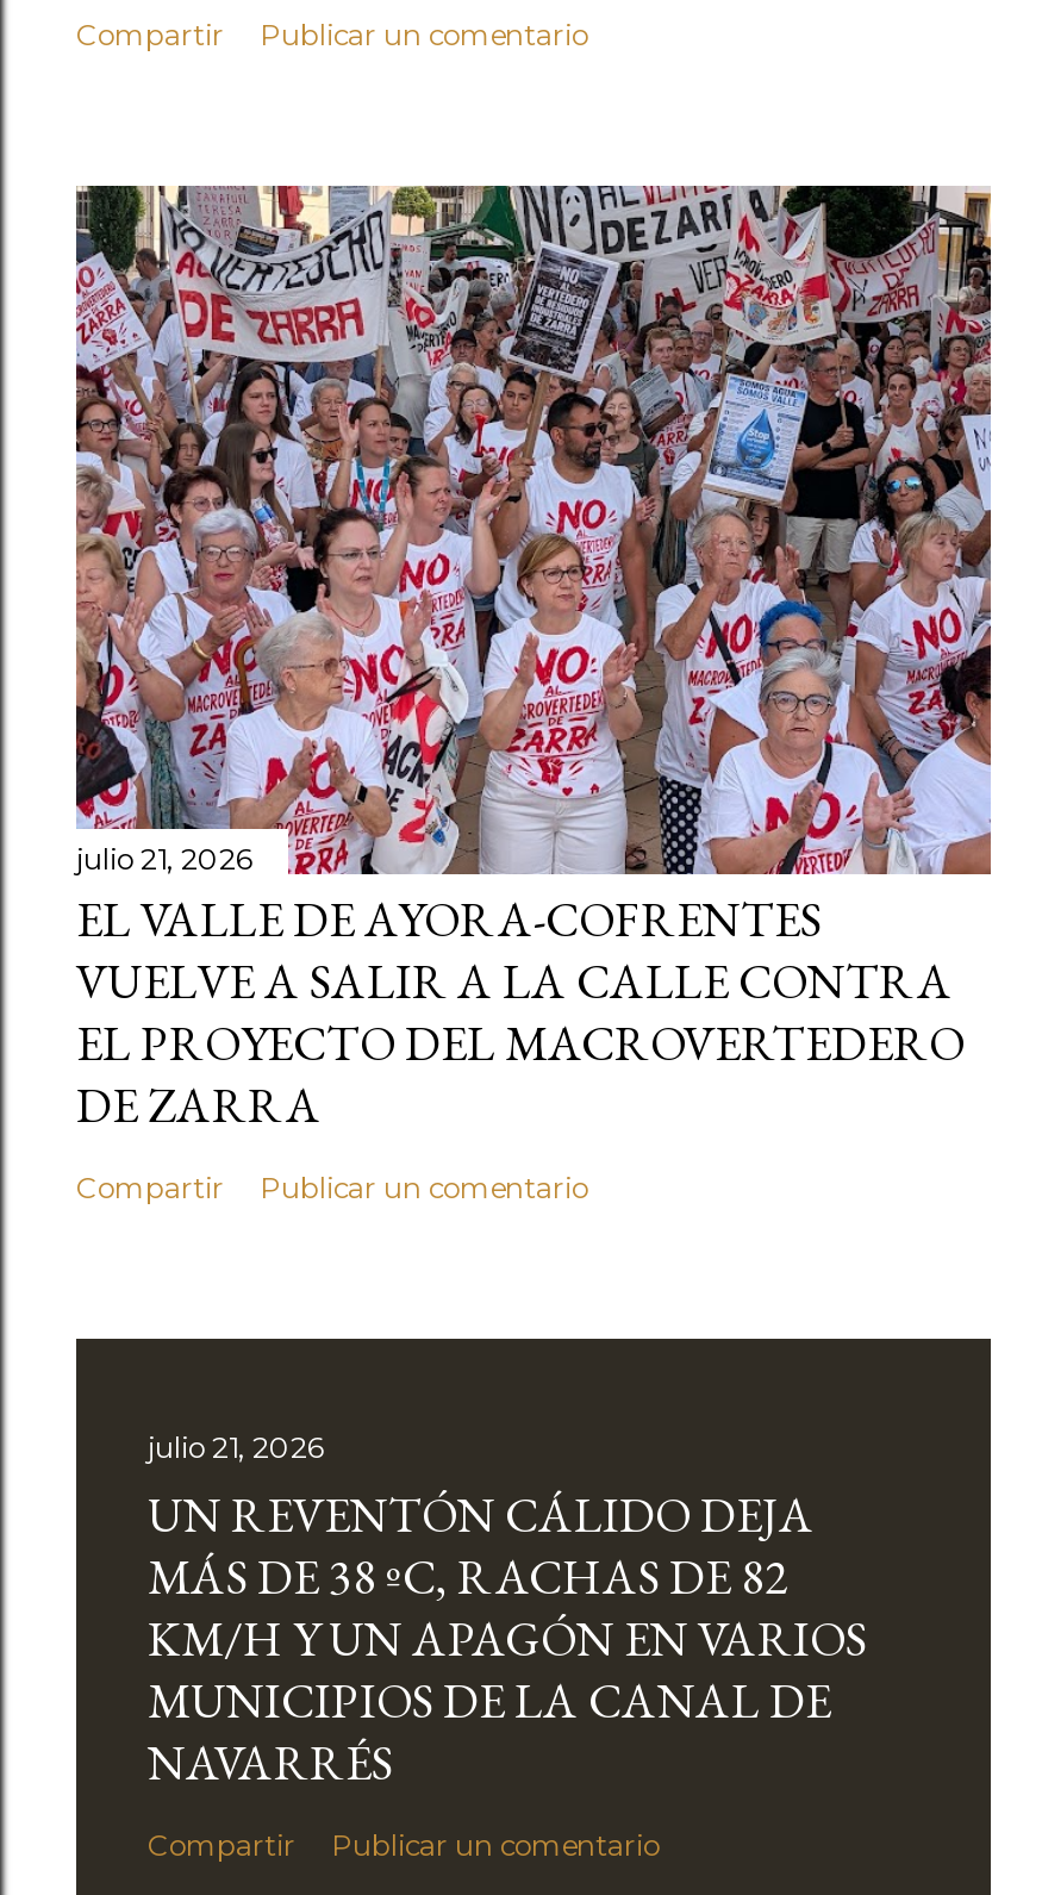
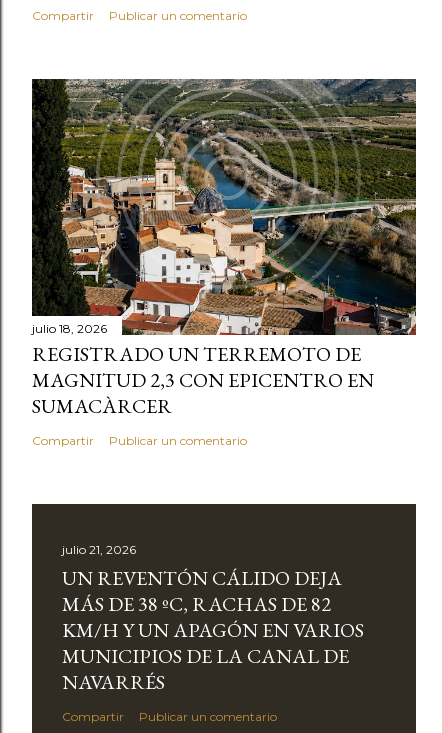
- [image]
- julio 21, 2026
- EL VALLE DE AYORA-COFRENTES
- VUELVE A SALIR A LA CALLE CONTRA
- EL PROYECTO DEL MACROVERTEDERO
- DE ZARRA
+ [image]
+ julio 18, 2026
+ REGISTRADO UN TERREMOTO DE
+ MAGNITUD 2,3 CON EPICENTRO EN
+ SUMACÀRCER
